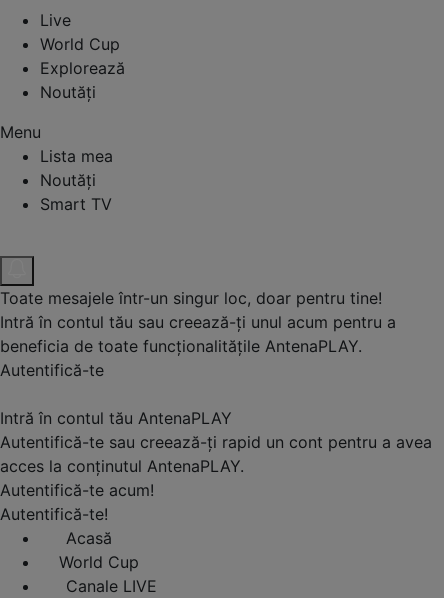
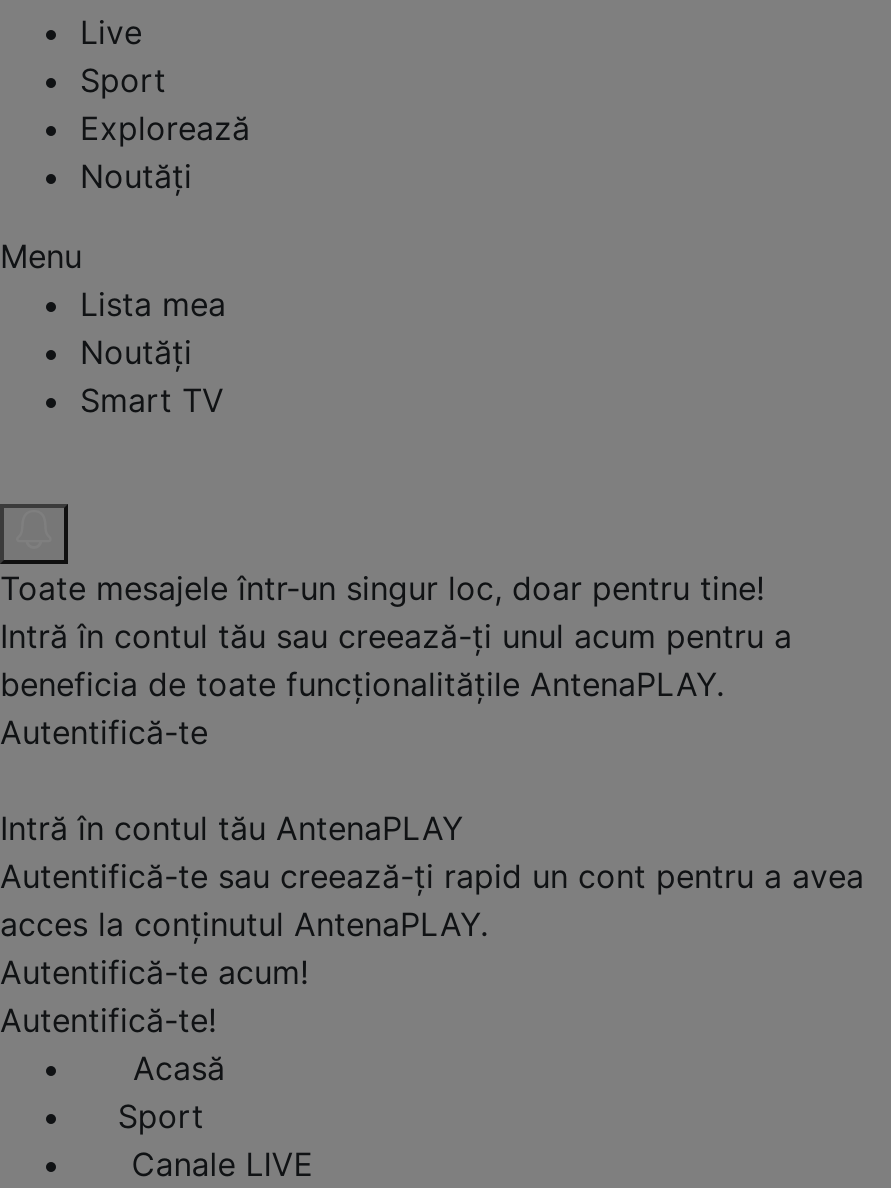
- World Cup
+ Sport

- World Cup
+ Sport
